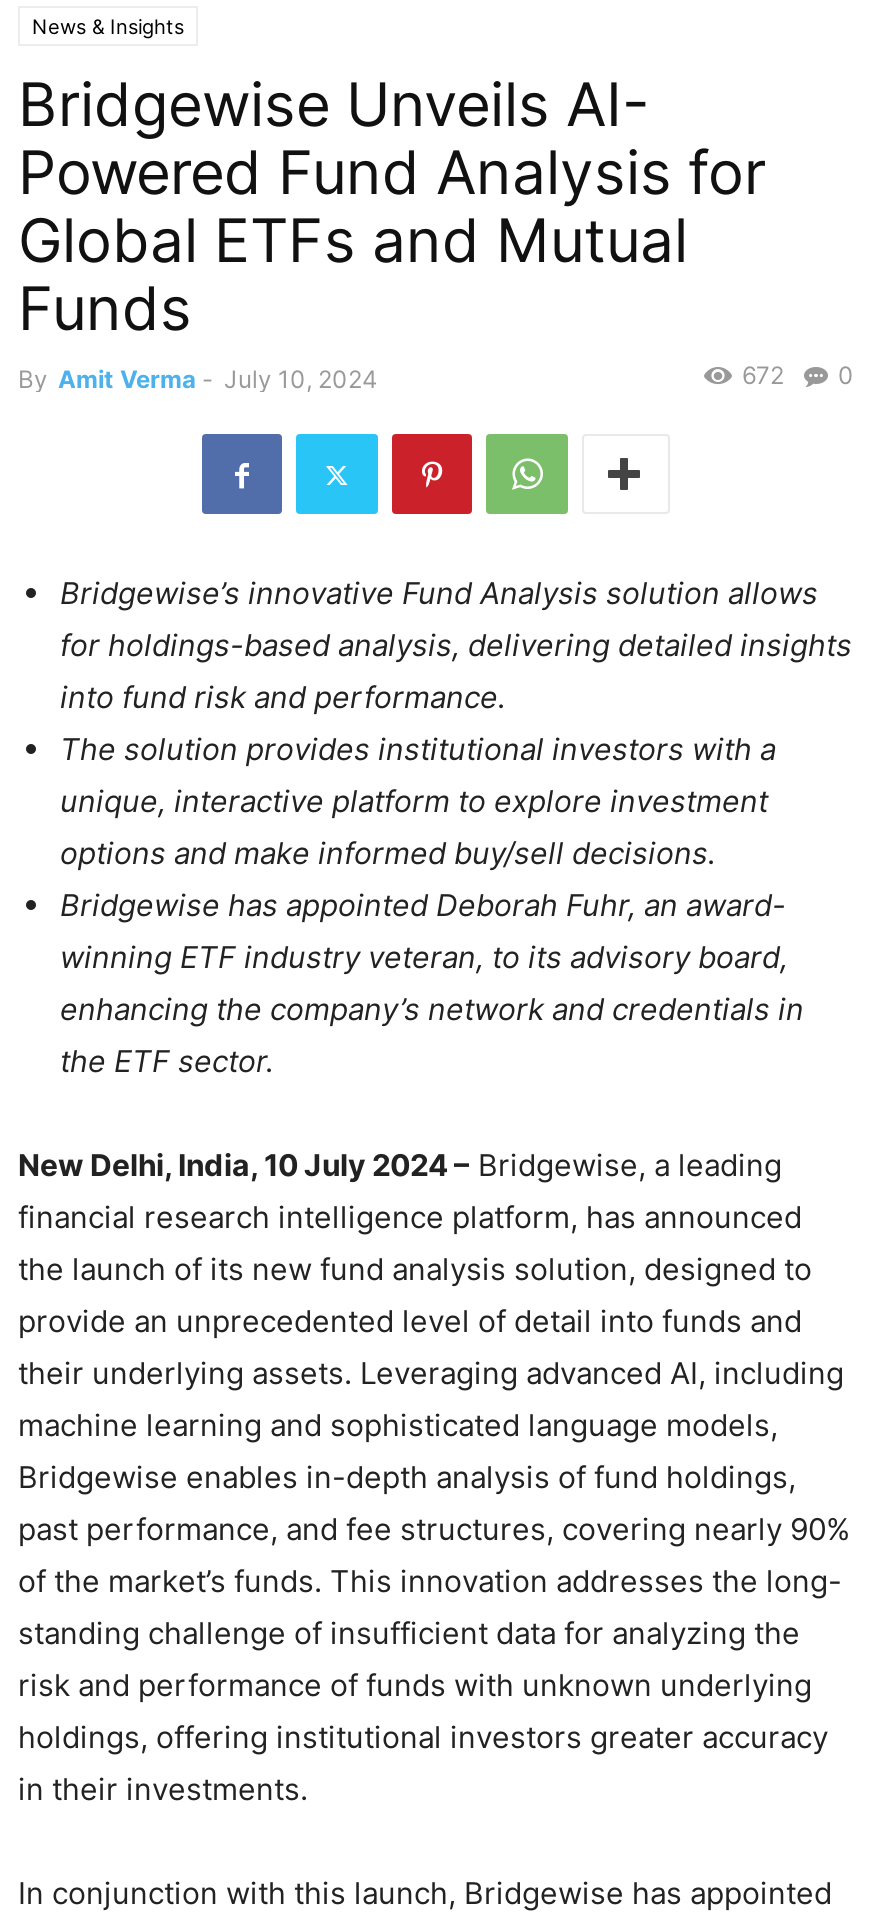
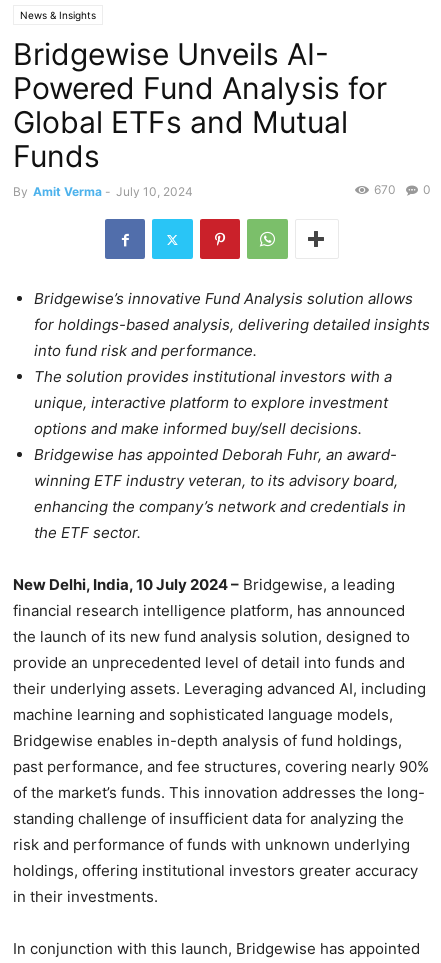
- 672 0
+ 670 0
